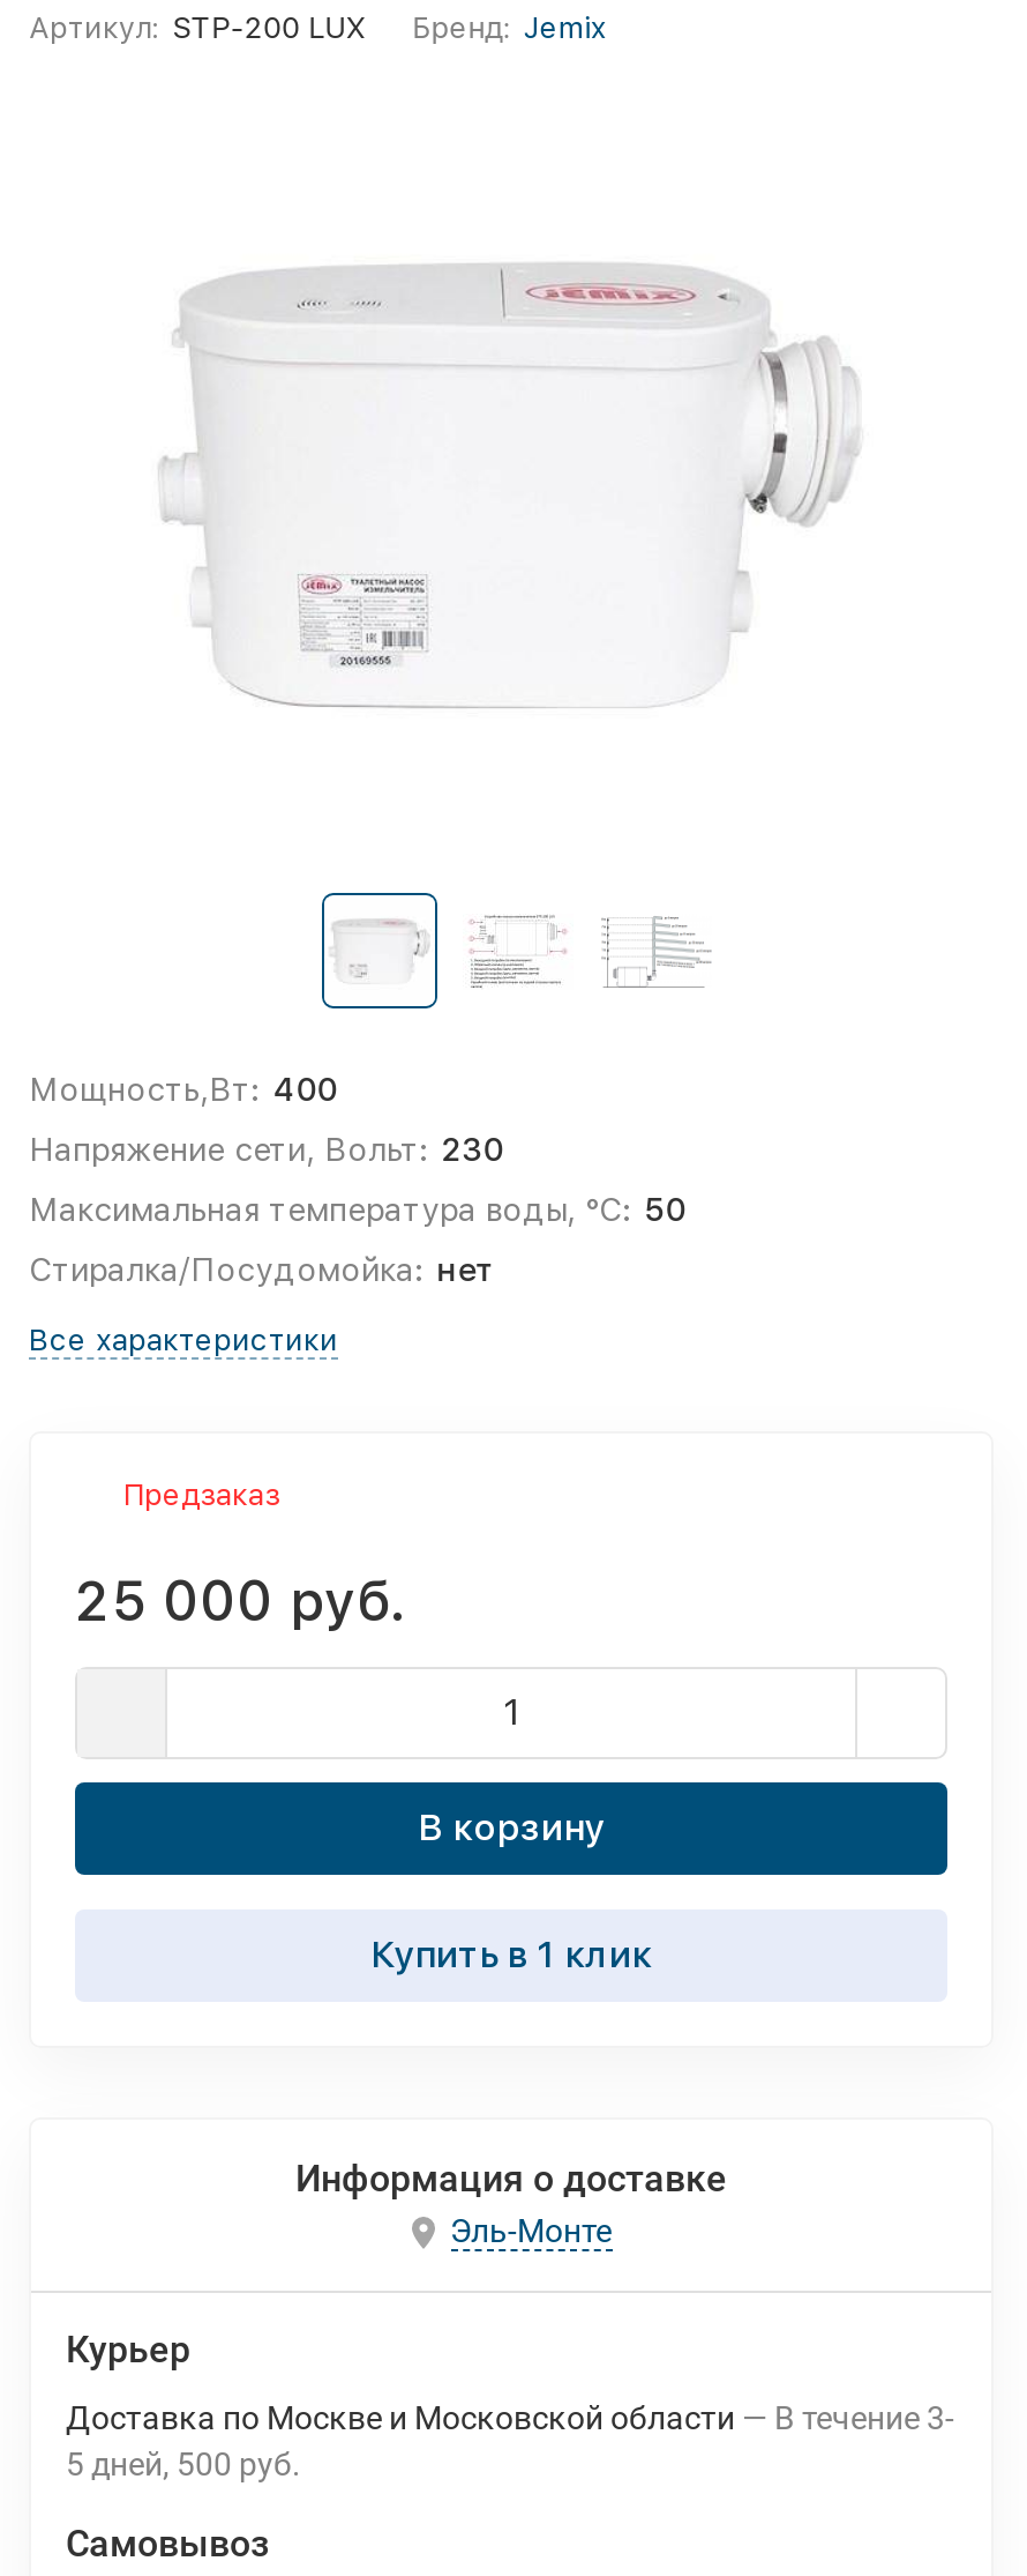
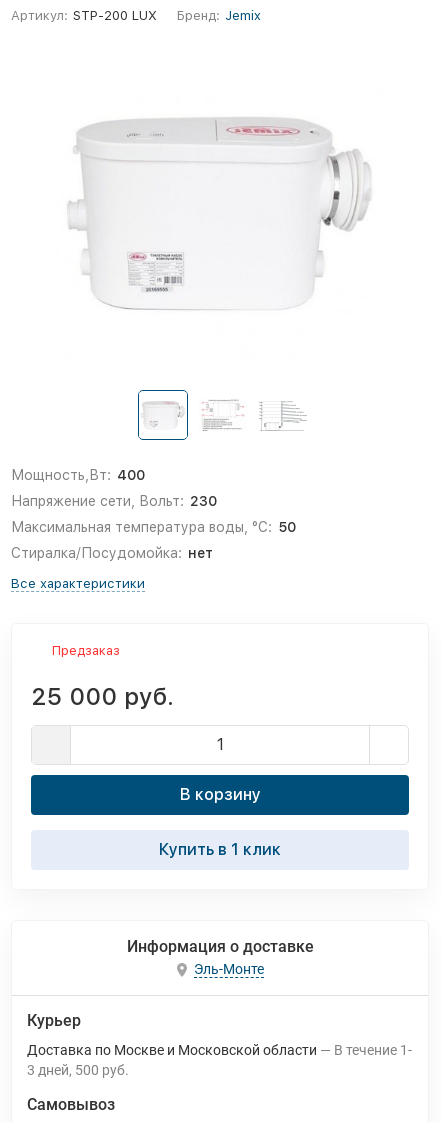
- Доставка по Москве и Московской области В течение 3-
+ Доставка по Москве и Московской области В течение 1-

- 5 дней 500 руб.
+ 3 дней 500 руб.
